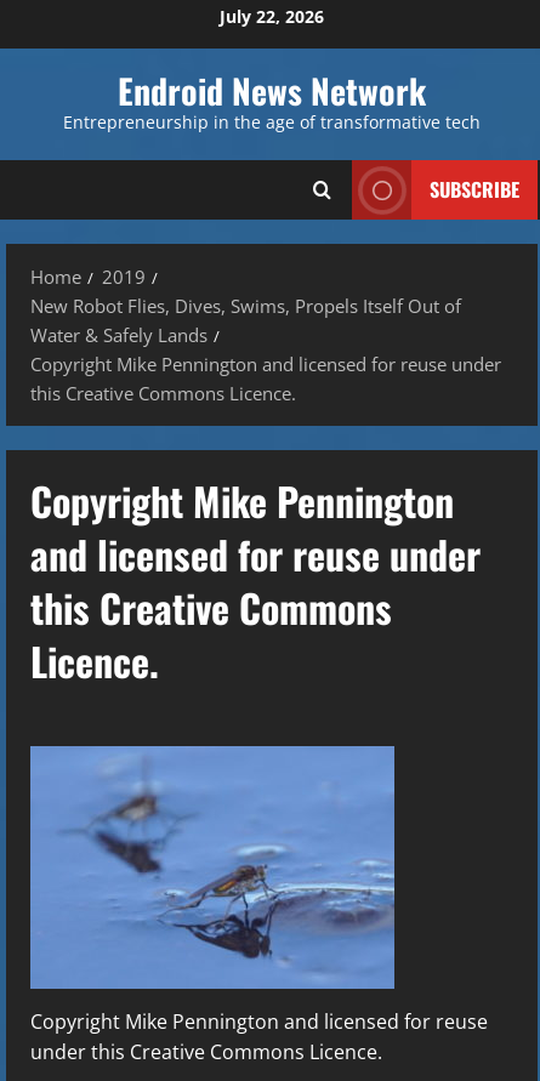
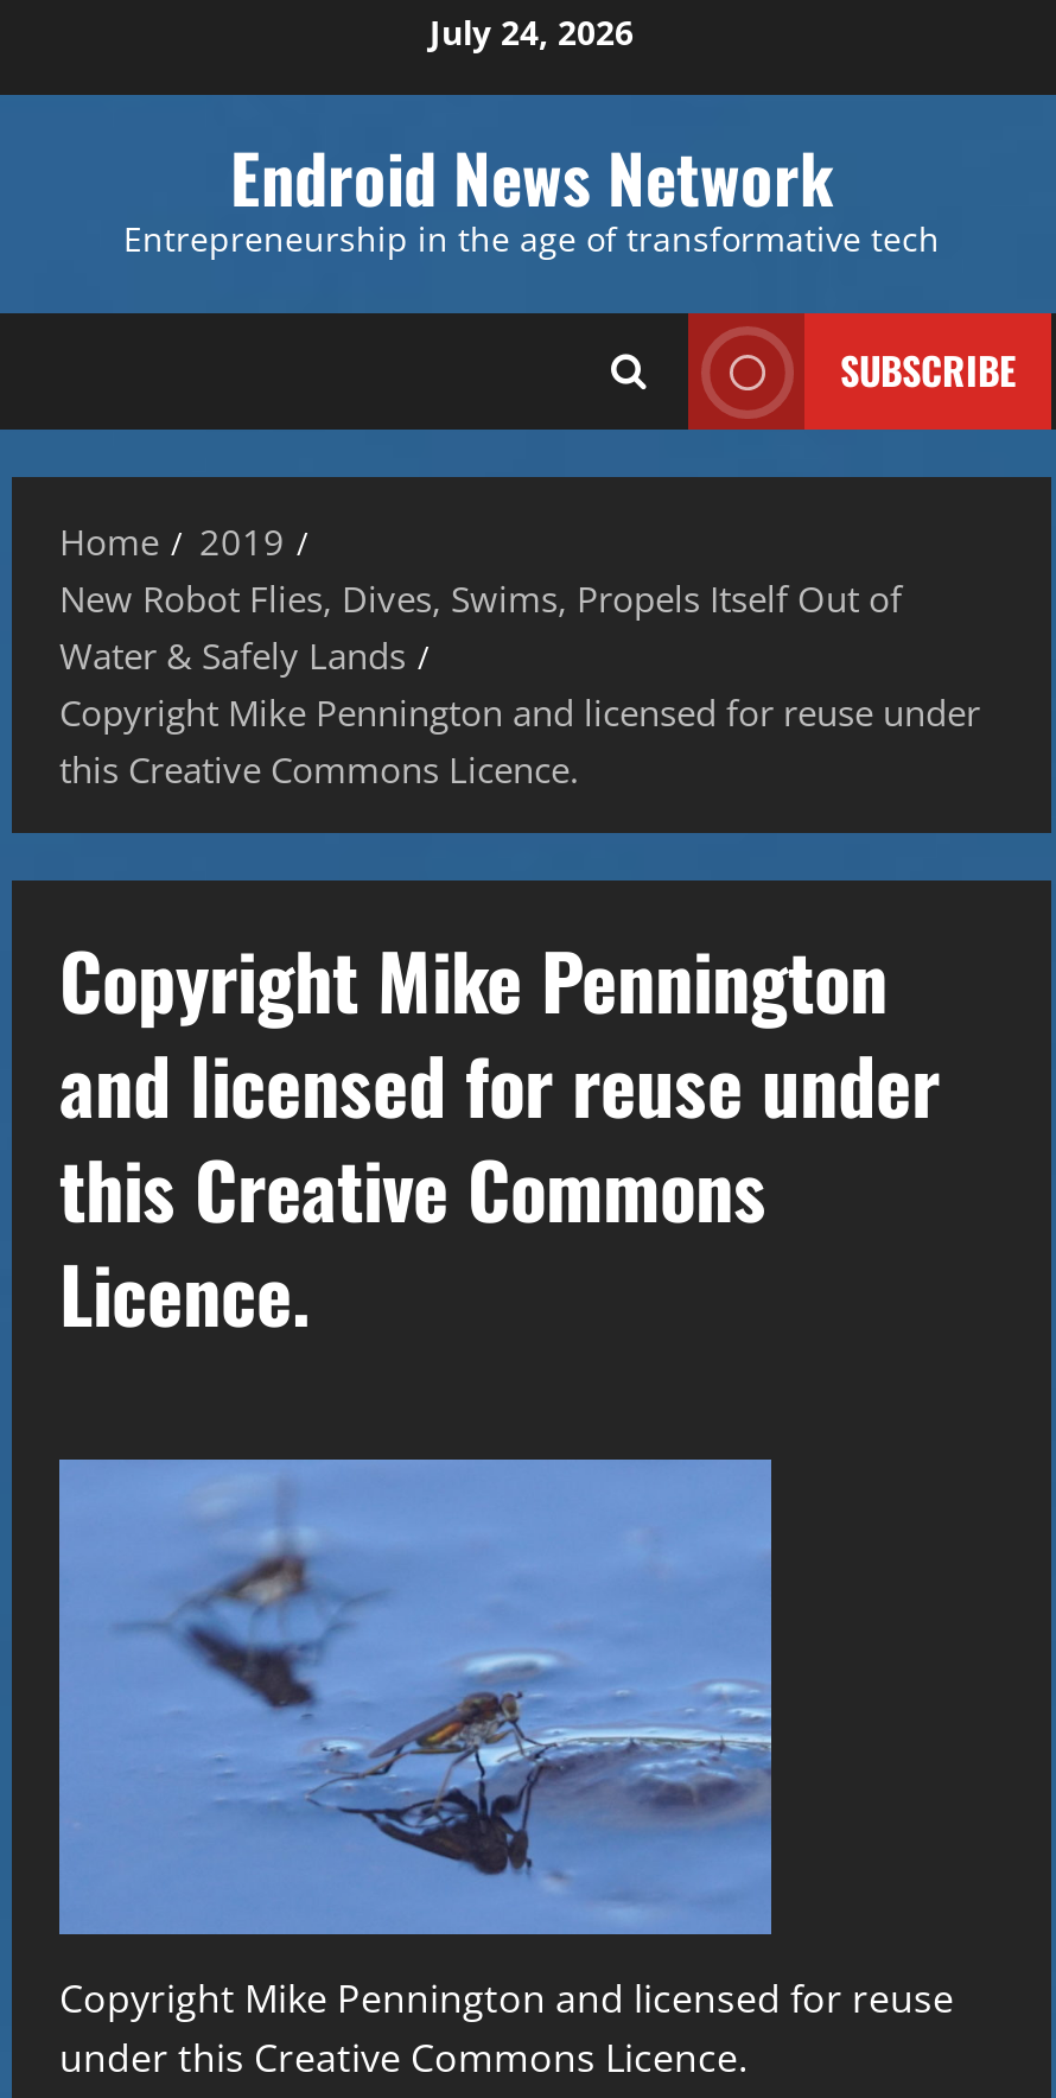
- July 22, 2026
+ July 24, 2026
